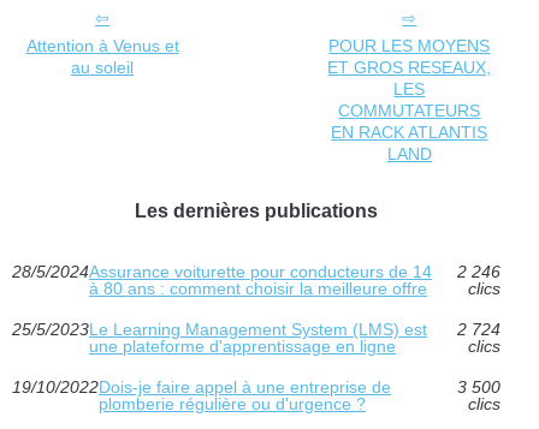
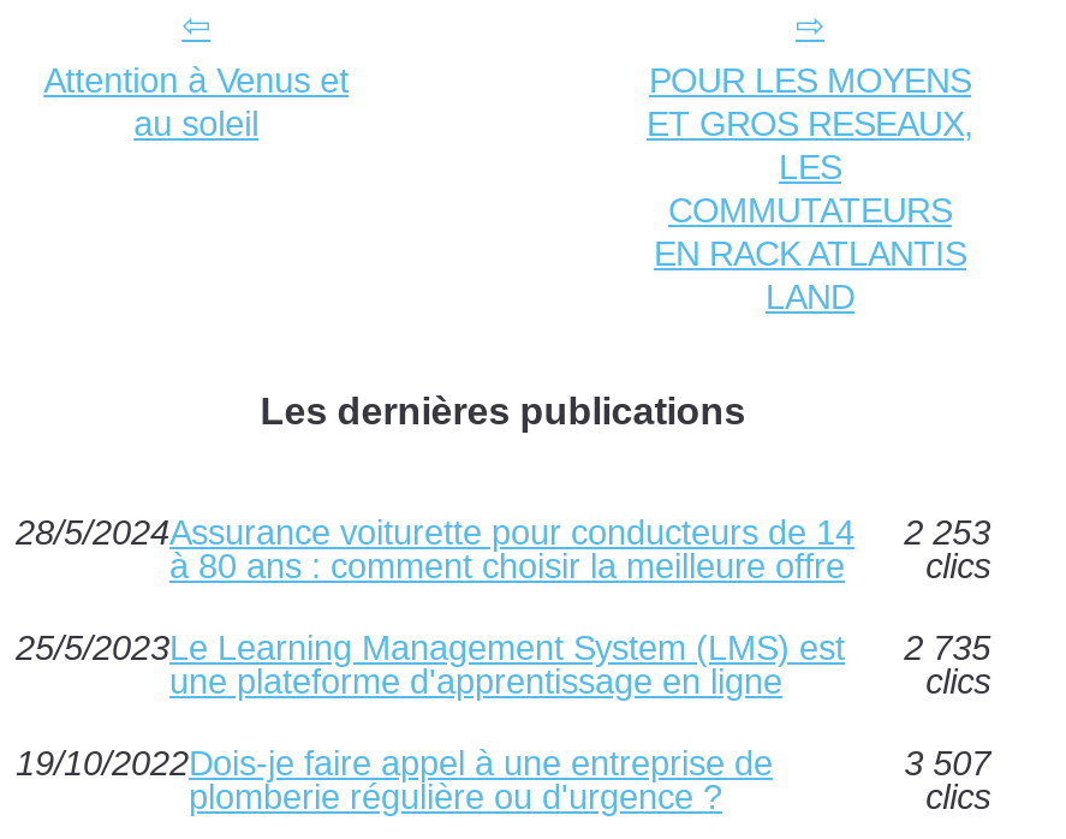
- 28/5/2024Assurance voiturette pour conducteurs de 14 2 246
+ 28/5/2024Assurance voiturette pour conducteurs de 14 2 253

- 25/5/2023Le Learning Management System (LMS) est 2 724
+ 25/5/2023Le Learning Management System (LMS) est 2 735

- 3 500
+ 3 507
